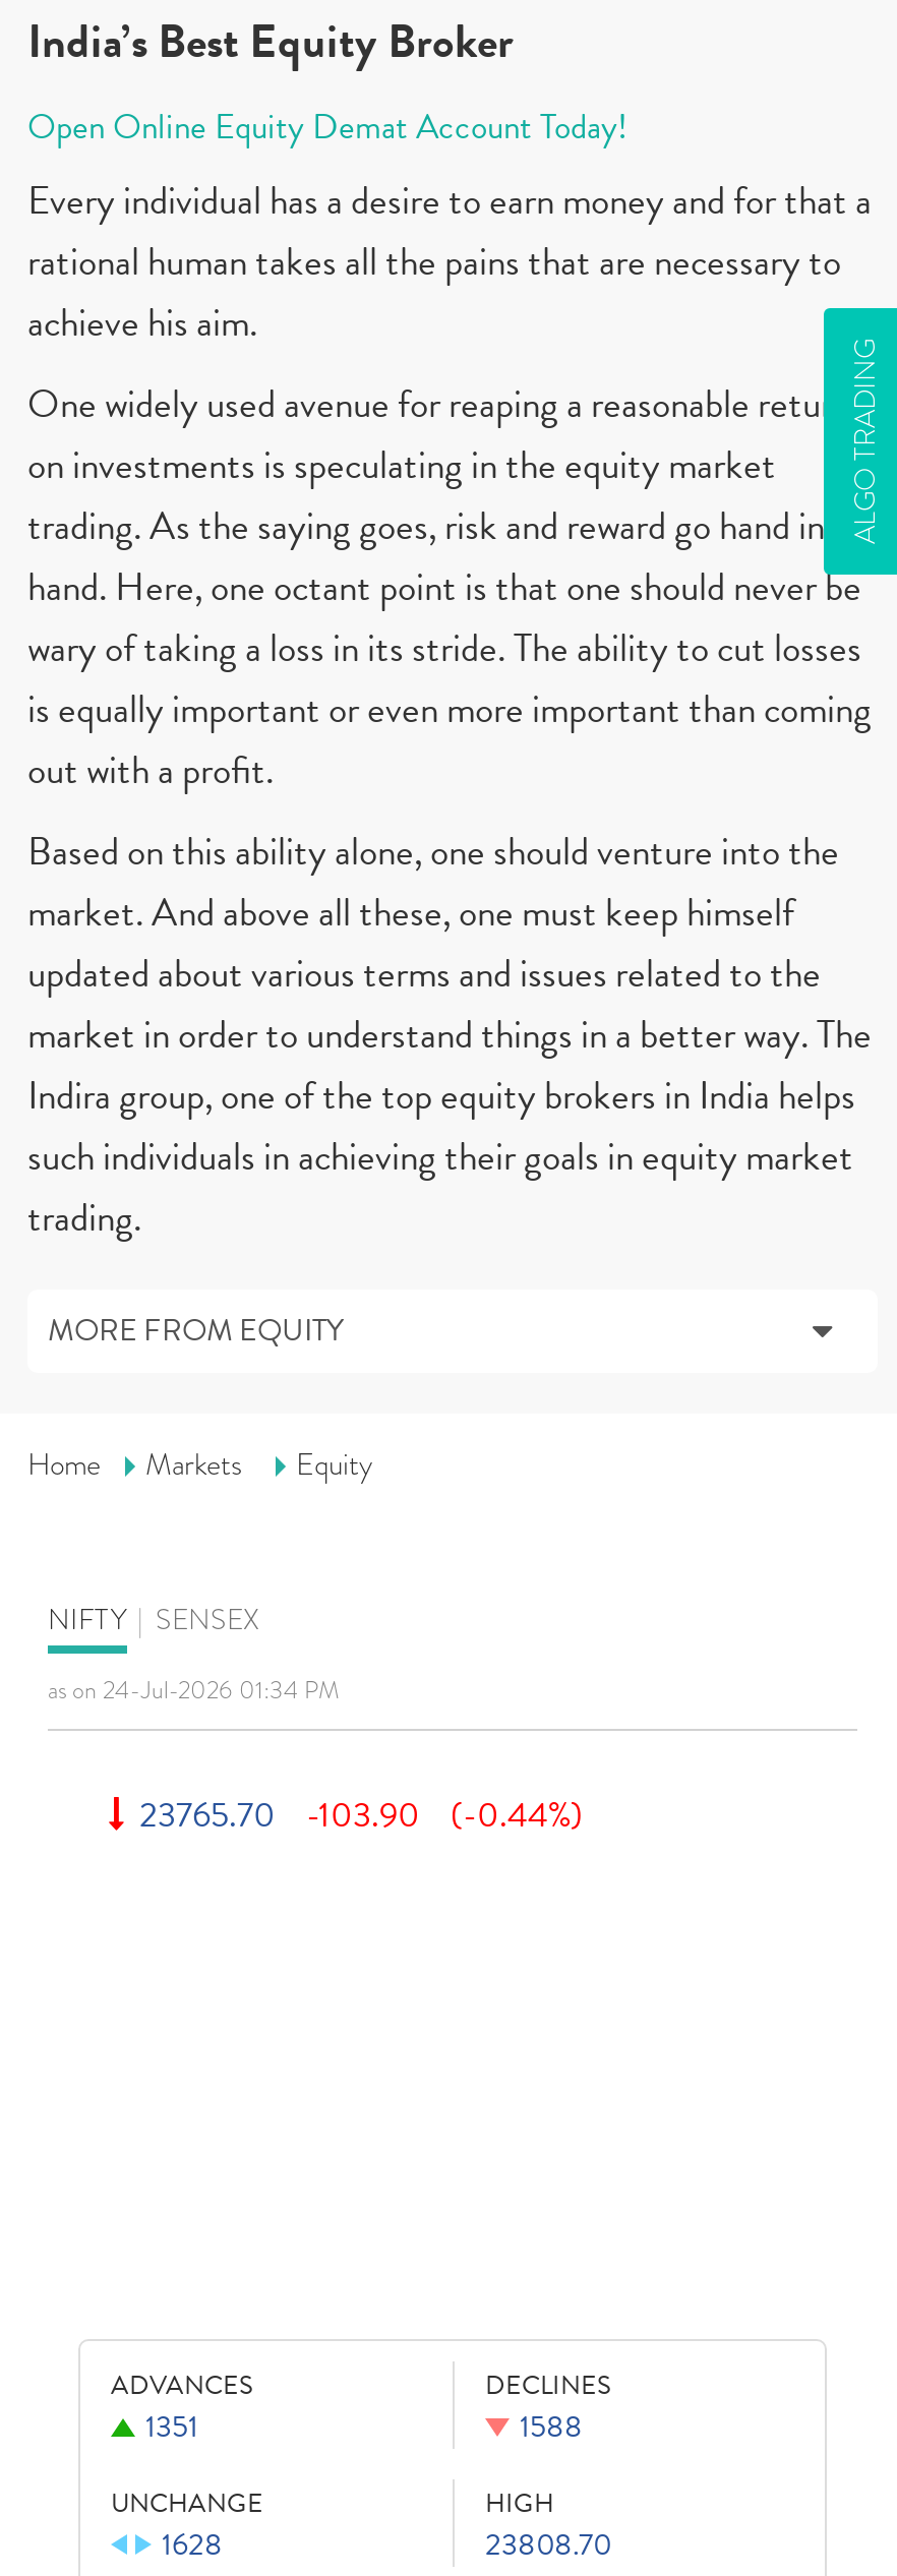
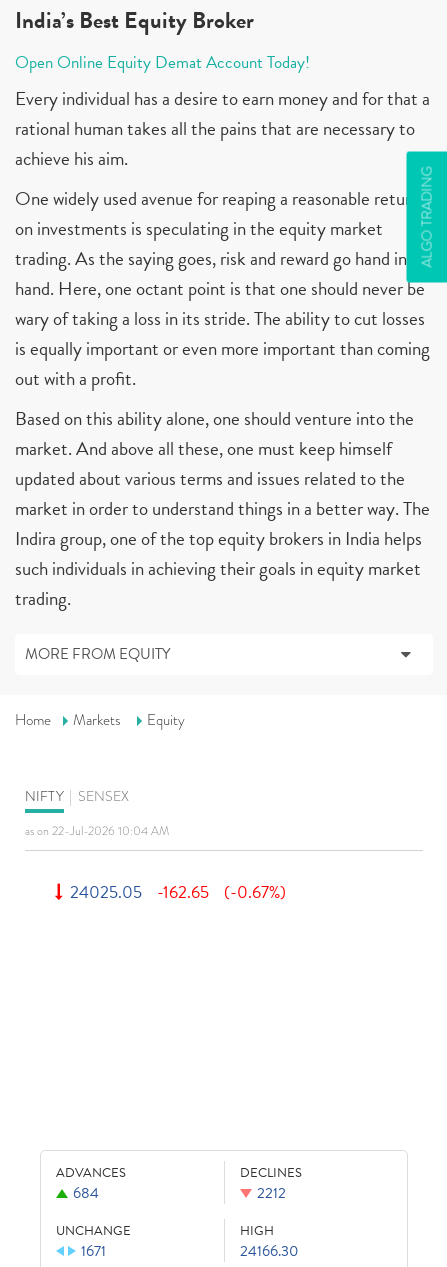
- as on 24-Jul-2026 01:34 PM
+ as on 22-Jul-2026 10:04 AM

- 23765.70 -103.90 (-0.44%)
+ 24025.05 -162.65 (-0.67%)

- 1351
+ 684

- 1588
+ 2212

- 1628
+ 1671

- 23808.70
+ 24166.30
